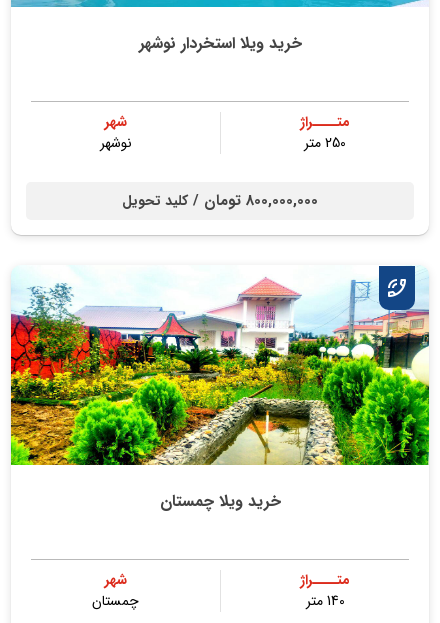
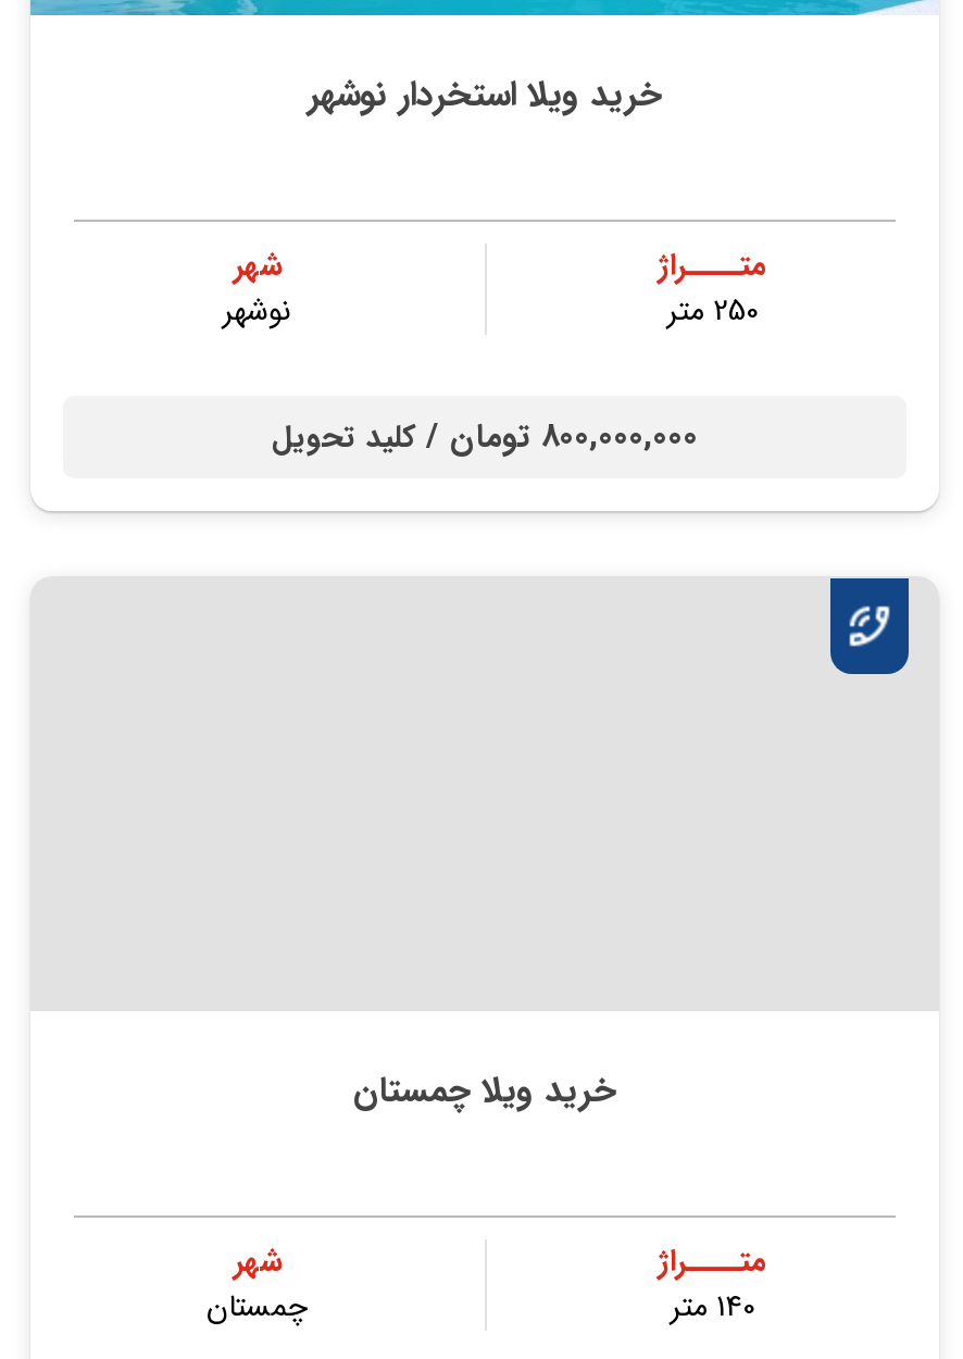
- [image]
